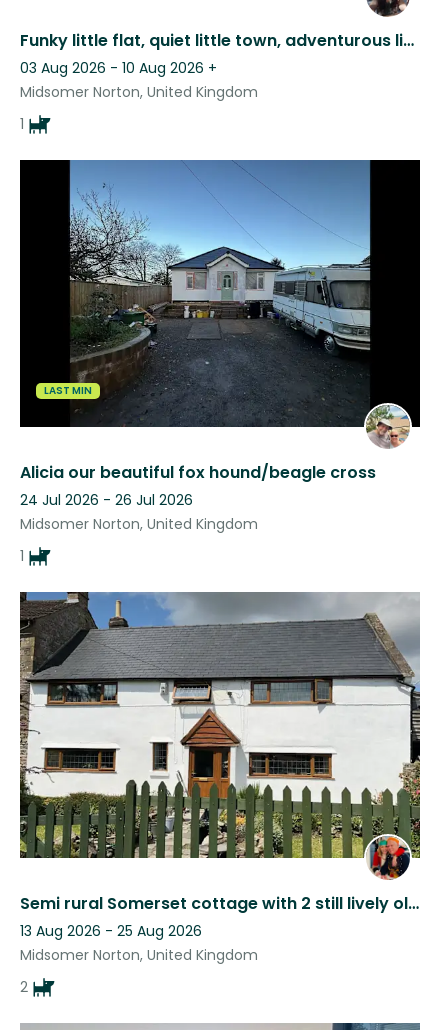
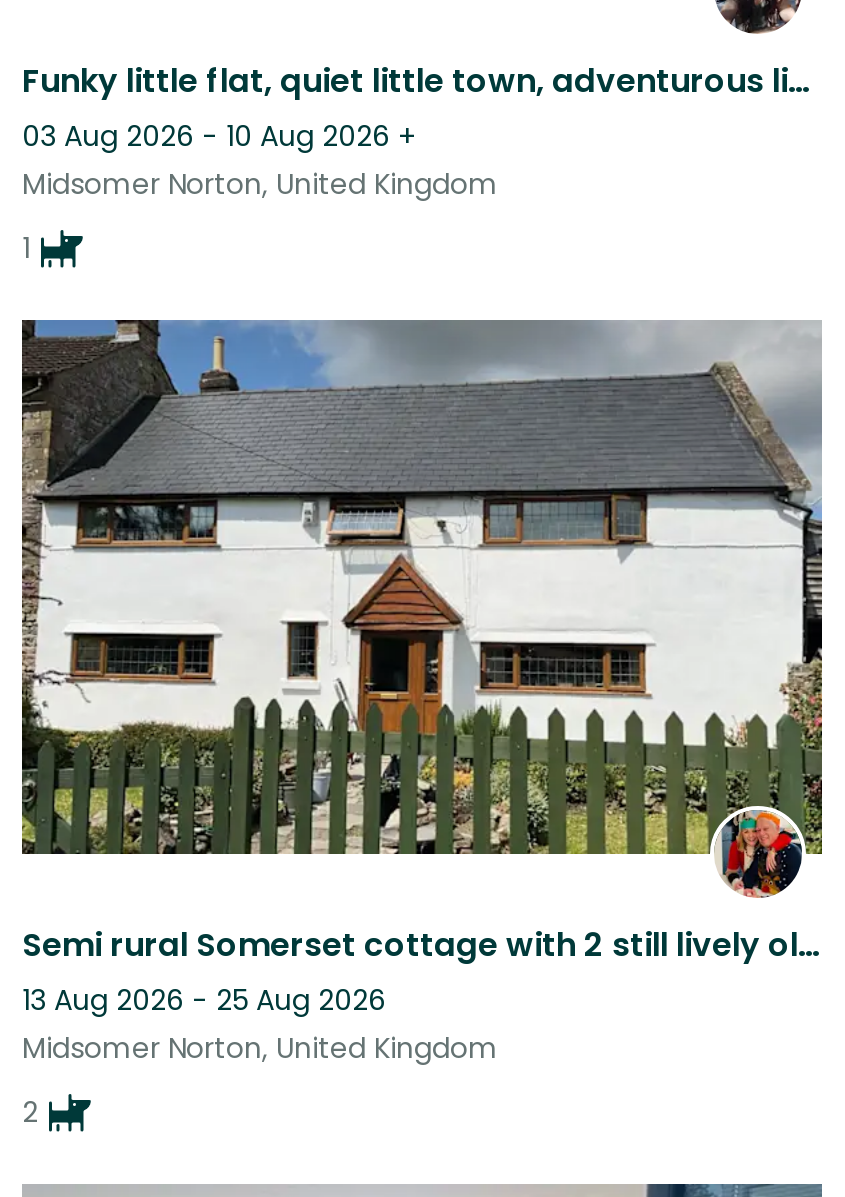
- [image]
- LAST MIN

- Alicia our beautiful fox hound/beagle cross
- 24 Jul 2026 - 26 Jul 2026
- Midsomer Norton, United Kingdom
- 1
